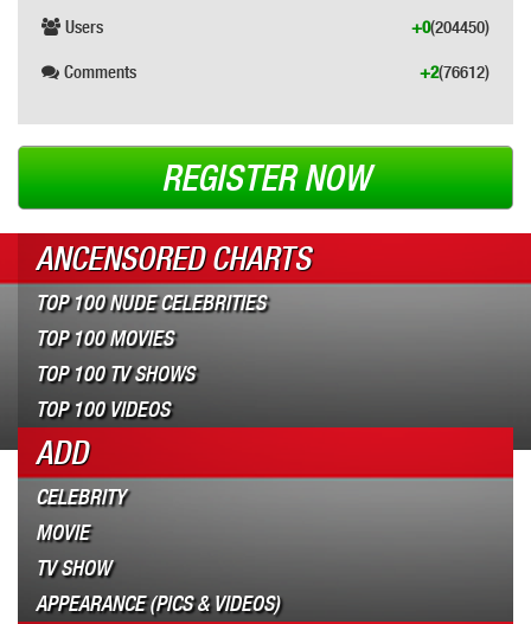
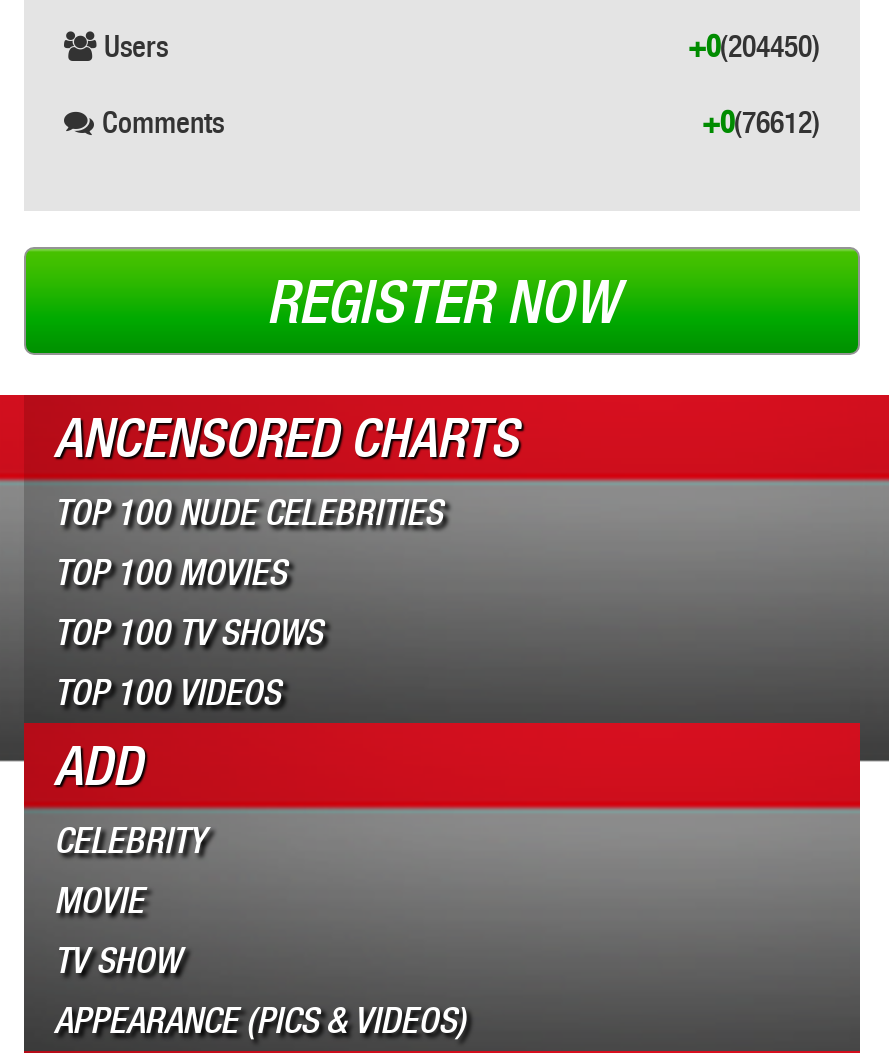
- +2 (76612)
+ +0 (76612)
